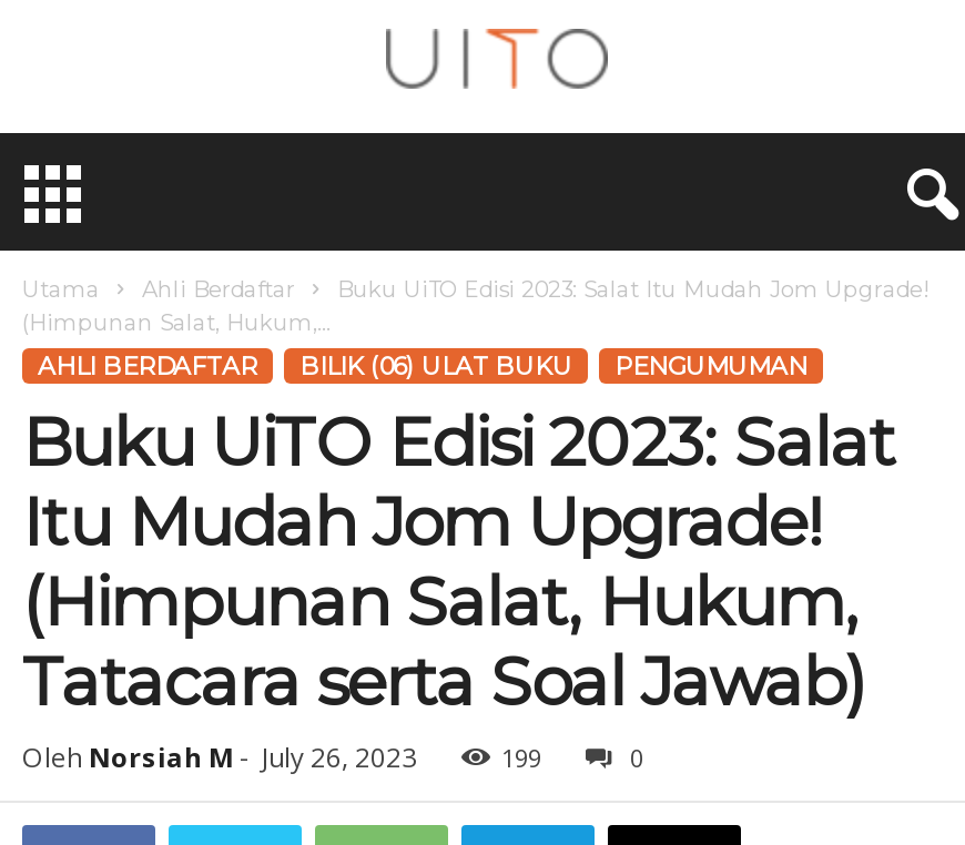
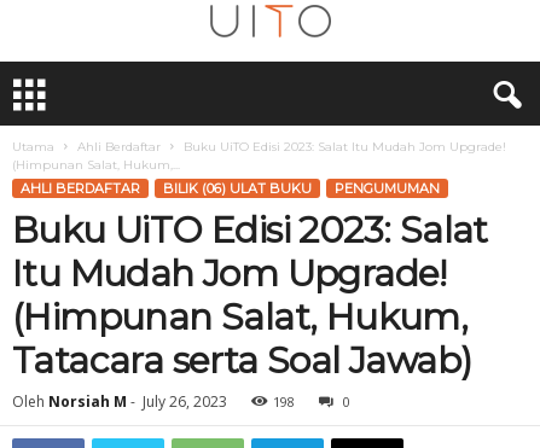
- 199
+ 198
